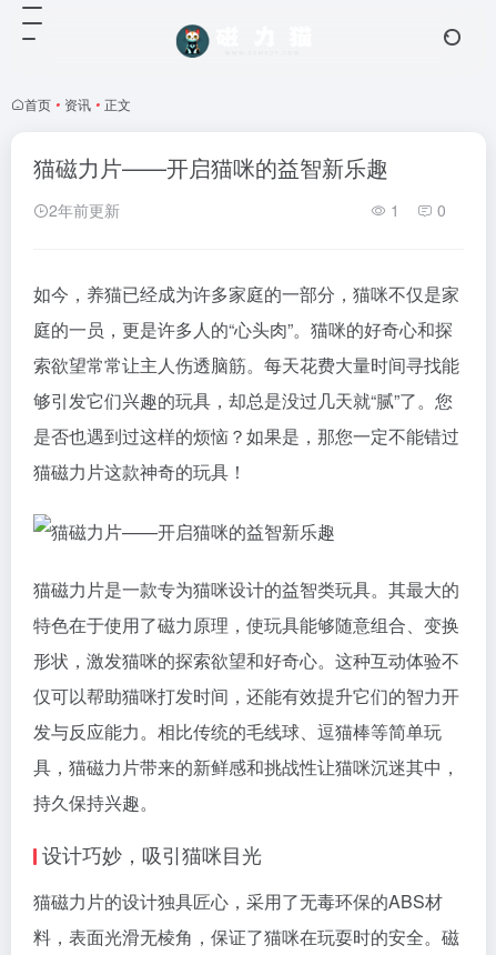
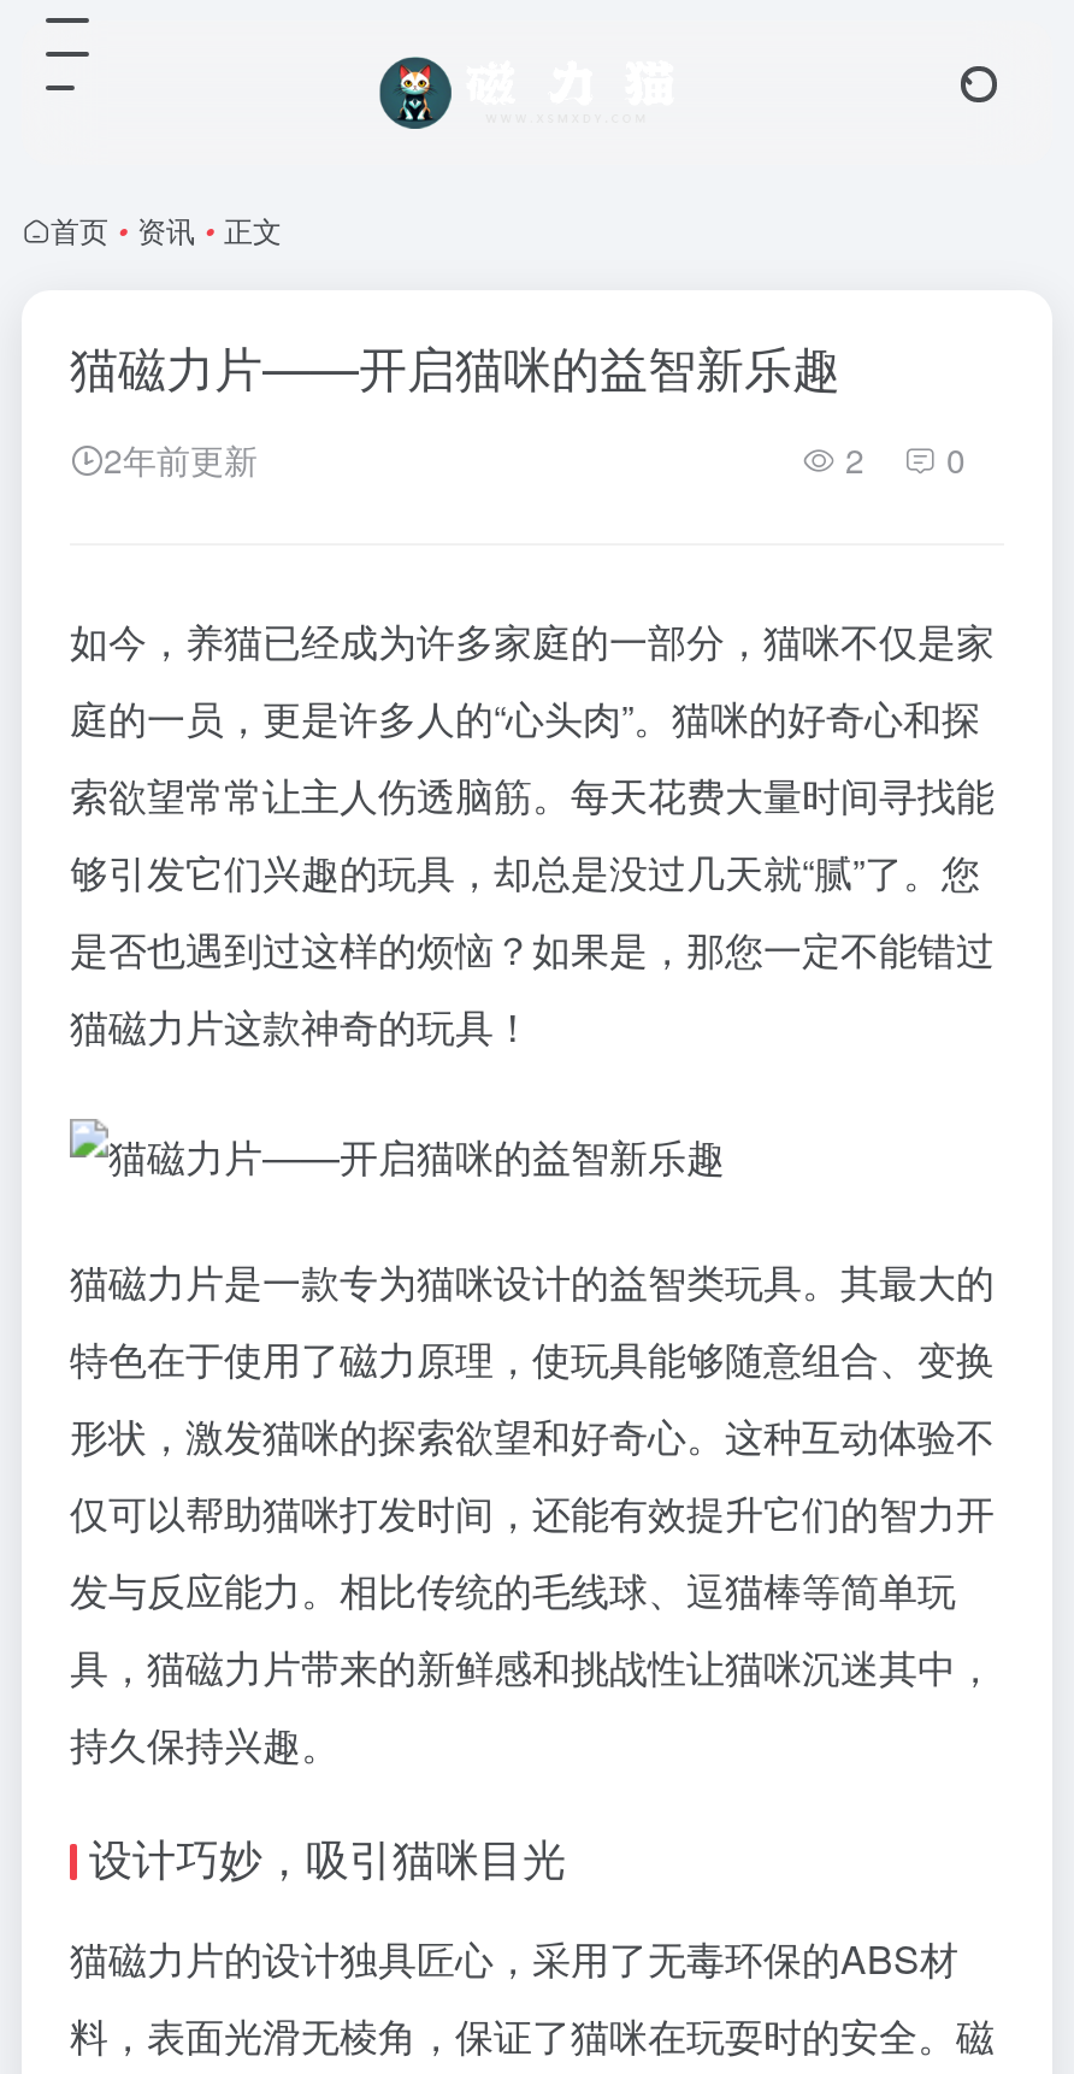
- 1 0
+ 2 0
